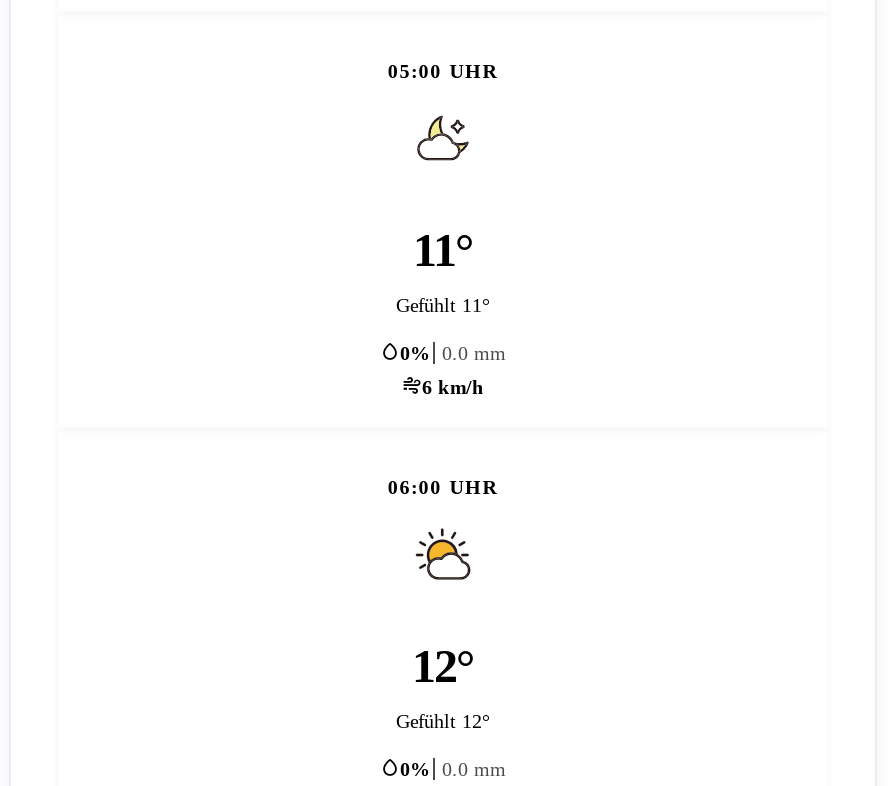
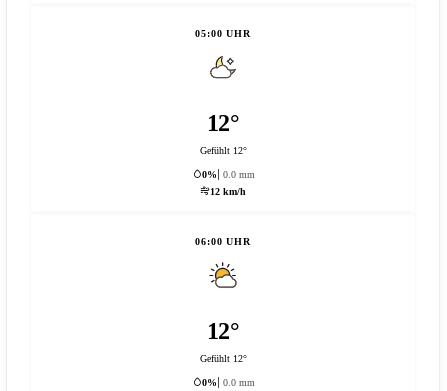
- 11°
+ 12°

- Gefühlt 11°
+ Gefühlt 12°

- 6 km/h
+ 12 km/h
